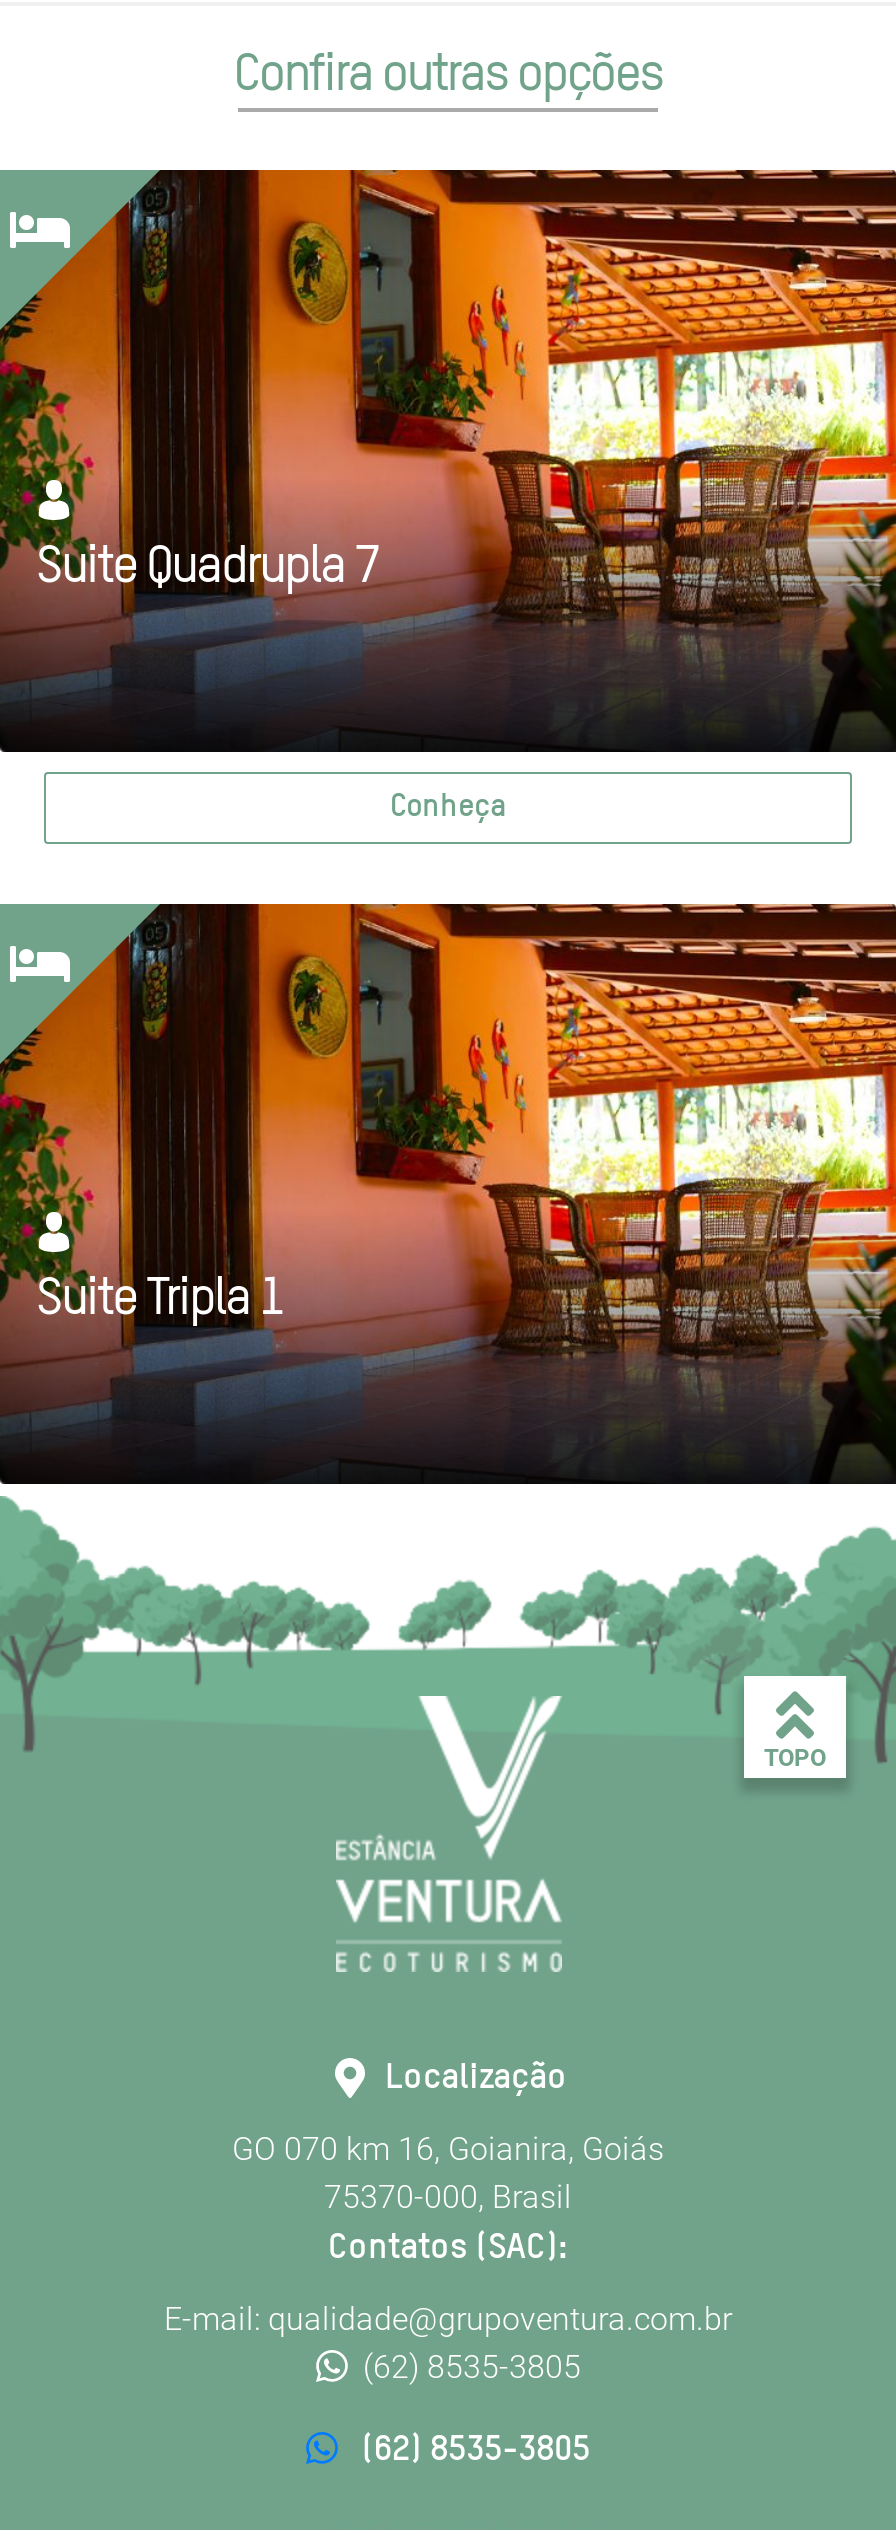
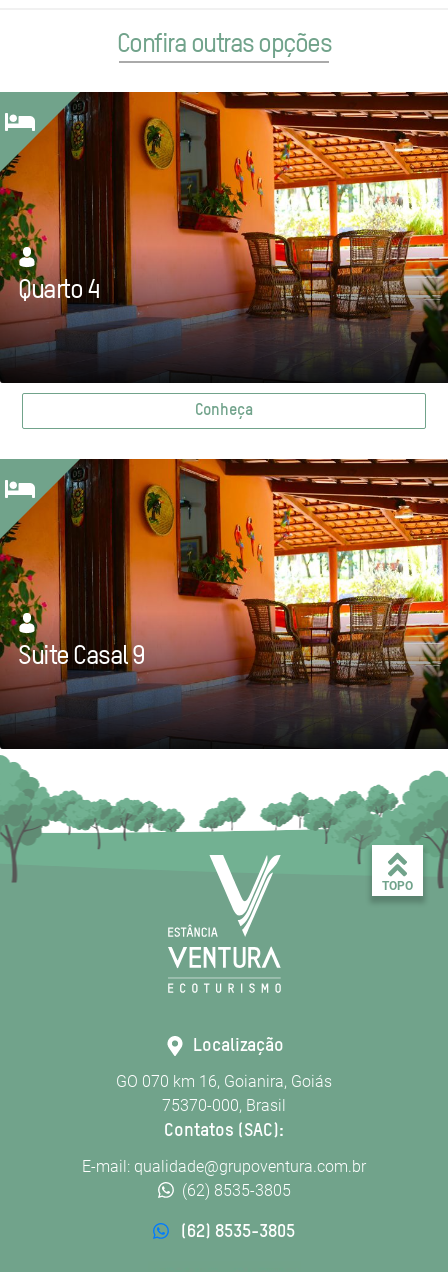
- Suite Quadrupla 7
+ Quarto 4

- Suite Tripla 1
+ Suite Casal 9
